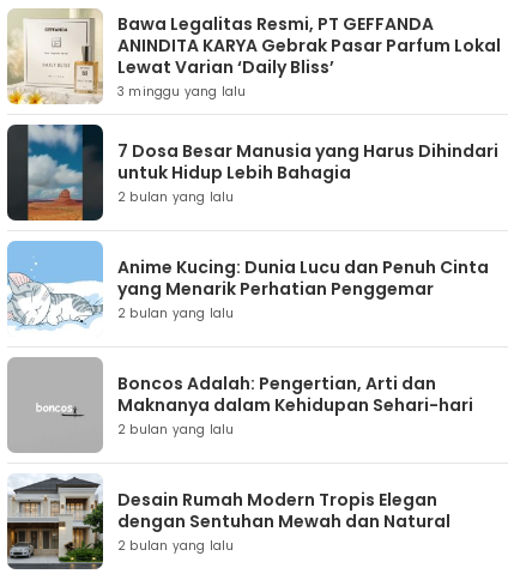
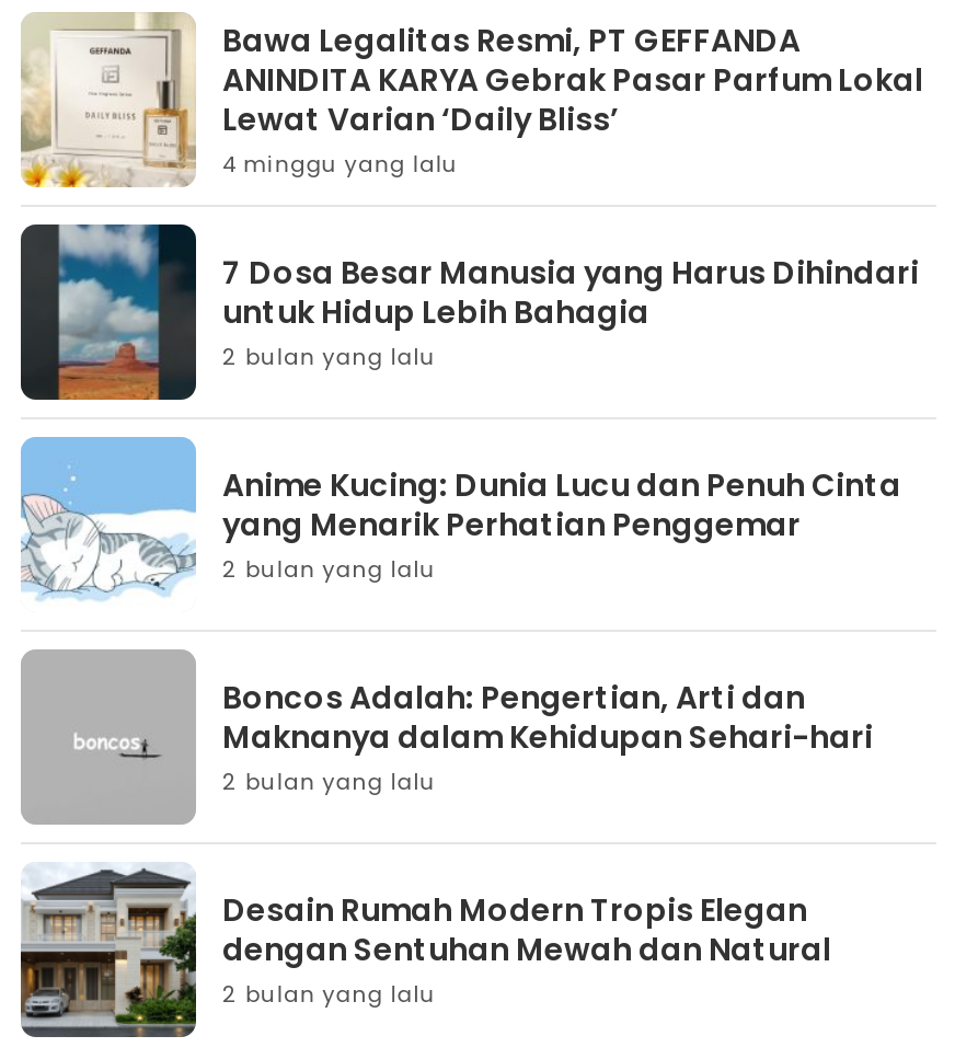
- 3 minggu yang lalu
+ 4 minggu yang lalu
